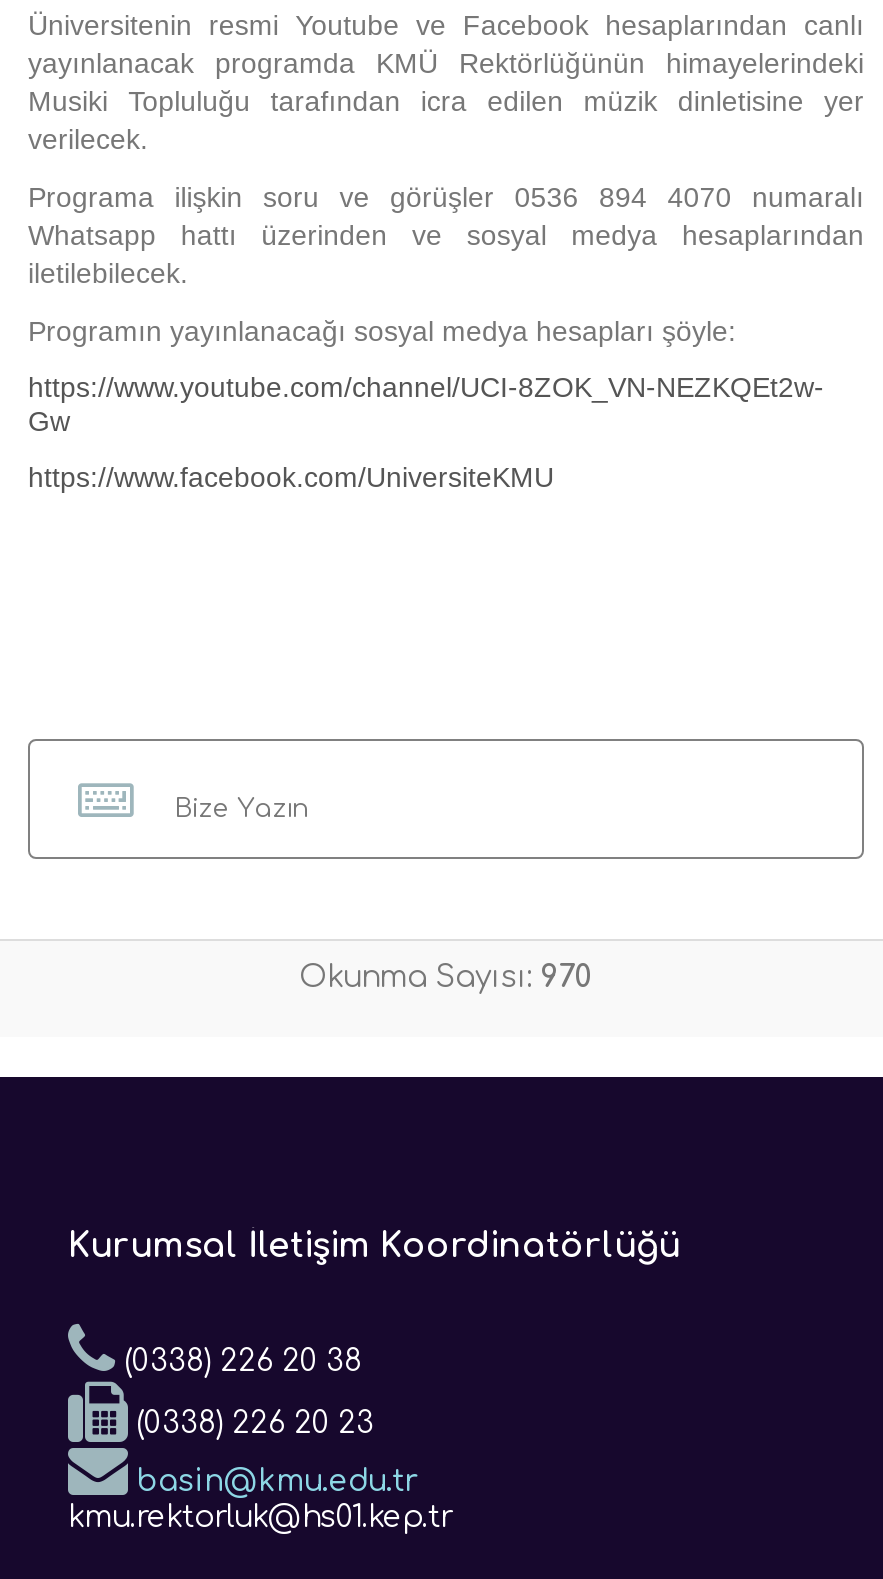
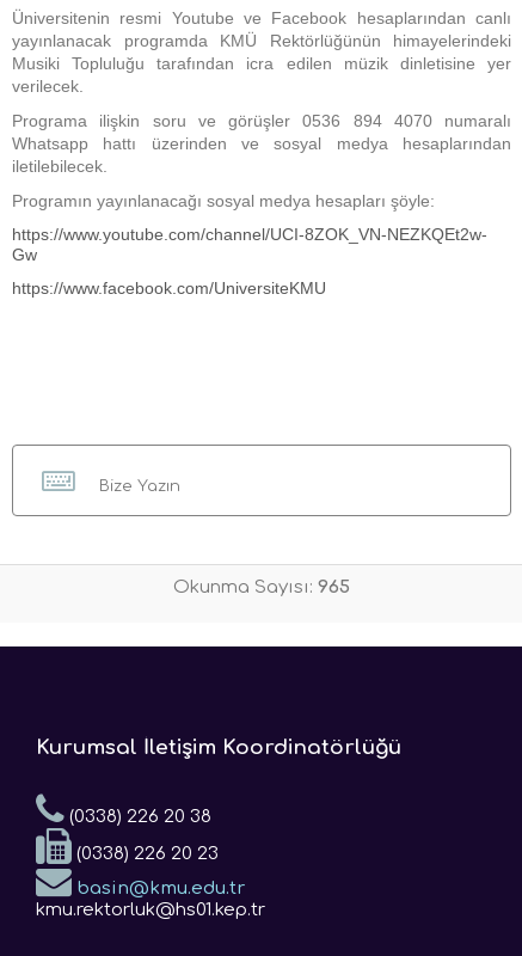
- Okunma Sayısı: 970
+ Okunma Sayısı: 965
